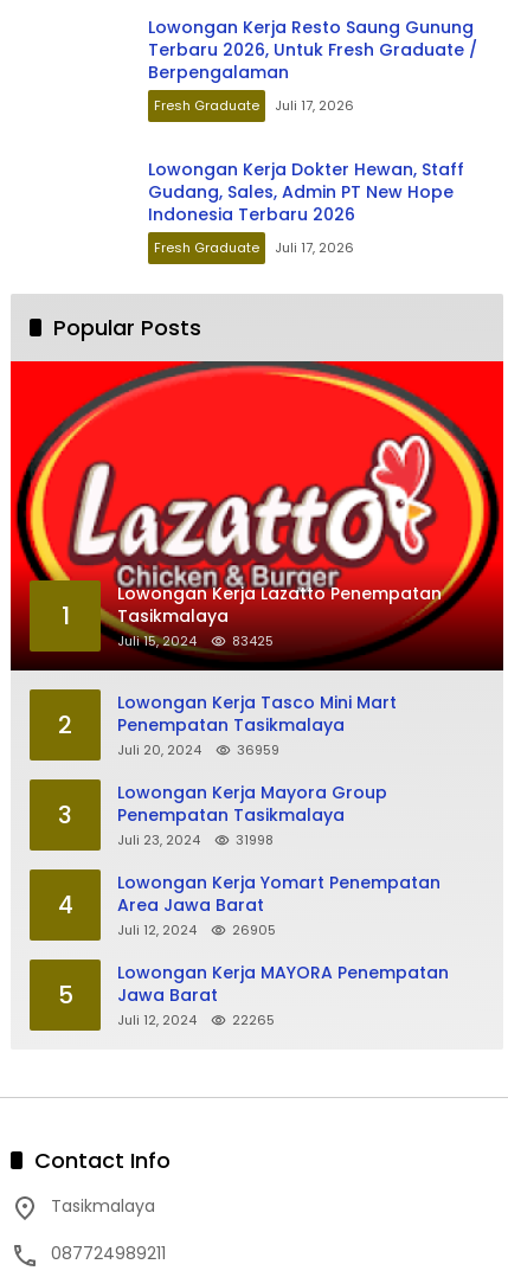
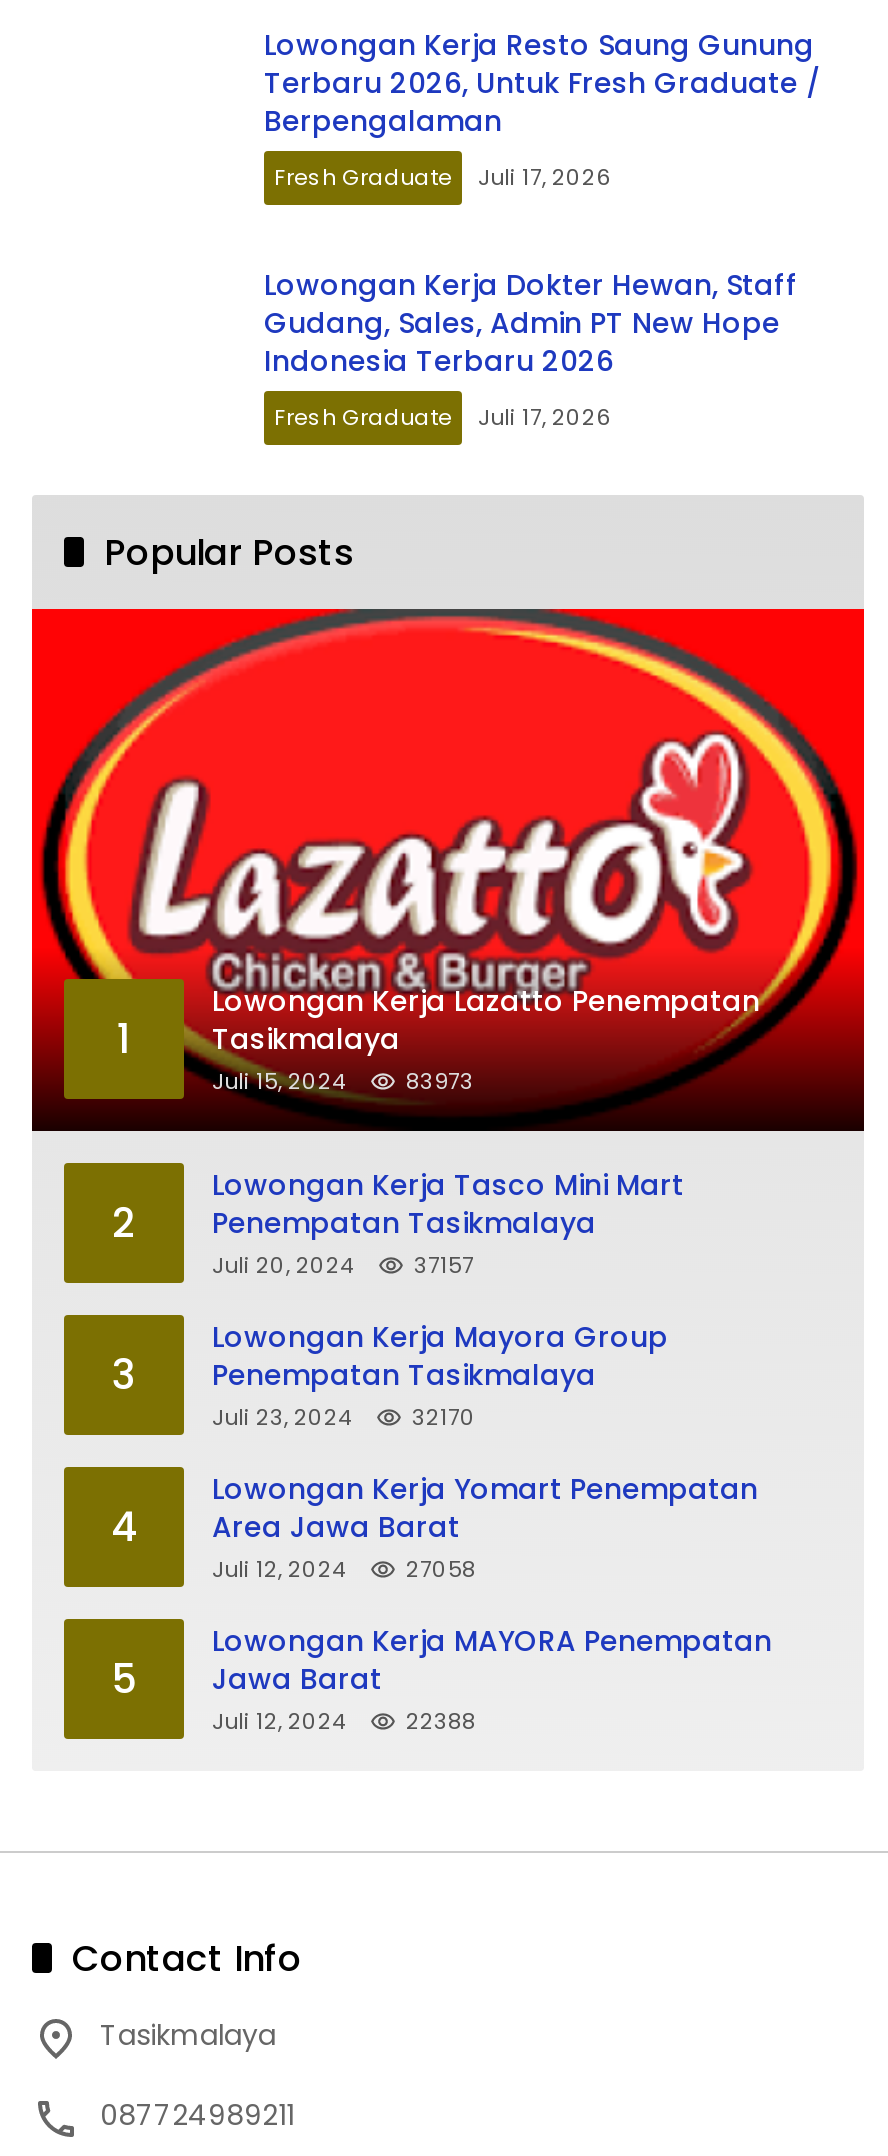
- Juli 15, 2024 83425
+ Juli 15, 2024 83973

- Juli 20, 2024 36959
+ Juli 20, 2024 37157

- Juli 23, 2024 31998
+ Juli 23, 2024 32170

- Juli 12, 2024 26905
+ Juli 12, 2024 27058

- Juli 12, 2024 22265
+ Juli 12, 2024 22388
